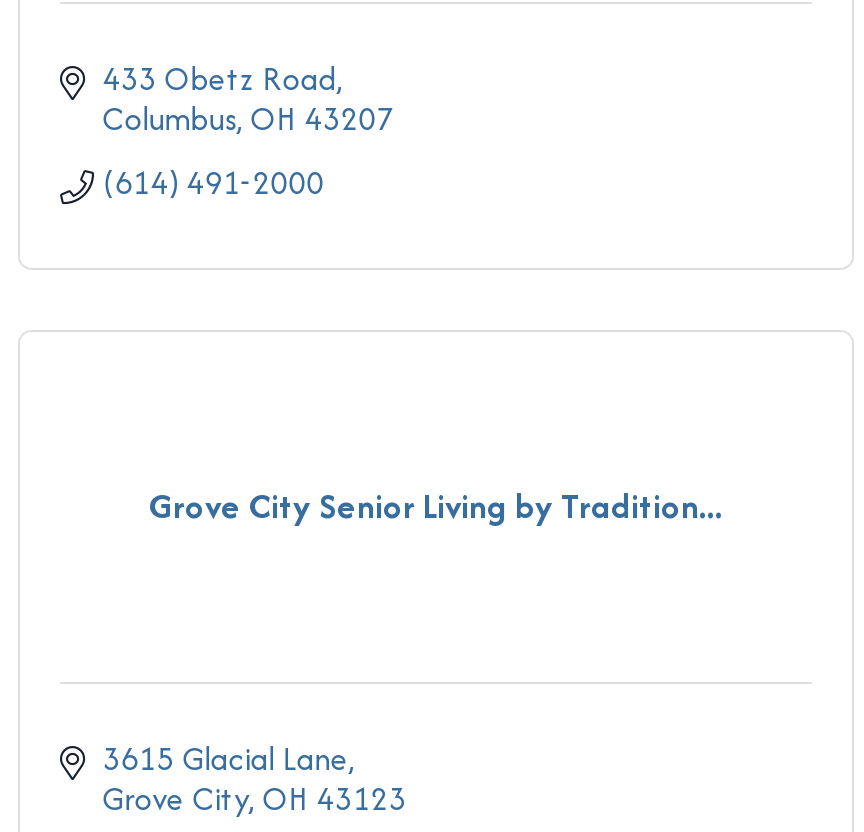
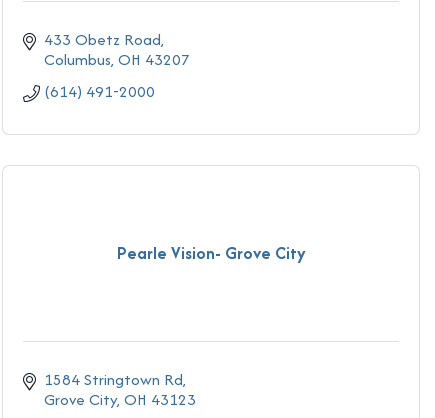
- Grove City Senior Living by Tradition...
+ Pearle Vision- Grove City

- 3615 Glacial Lane
+ 1584 Stringtown Rd
